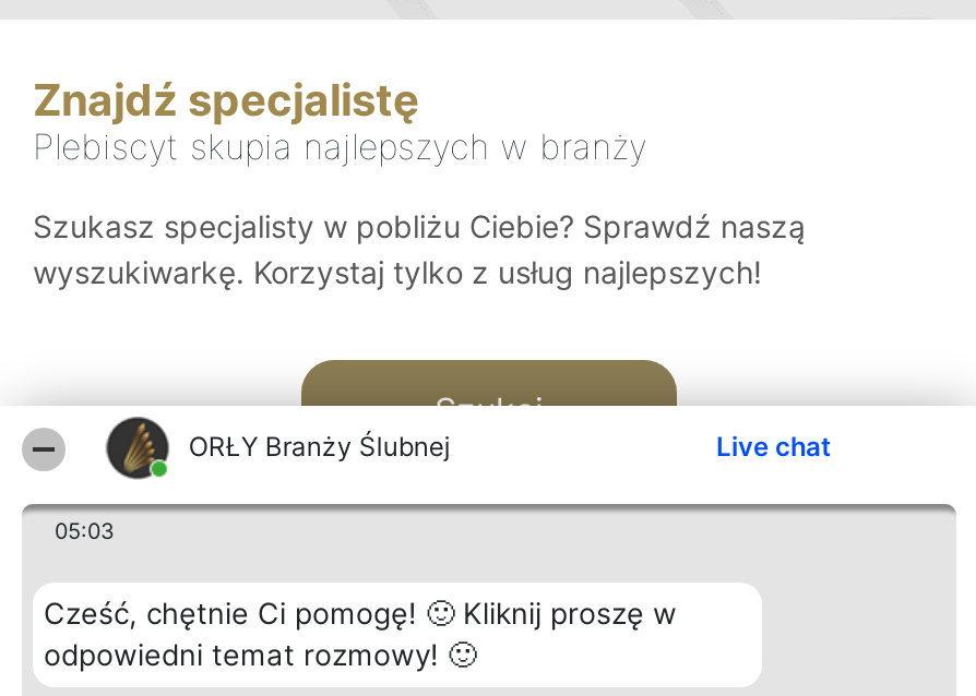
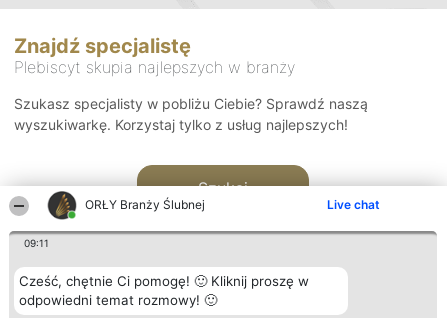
- 05:03
+ 09:11
